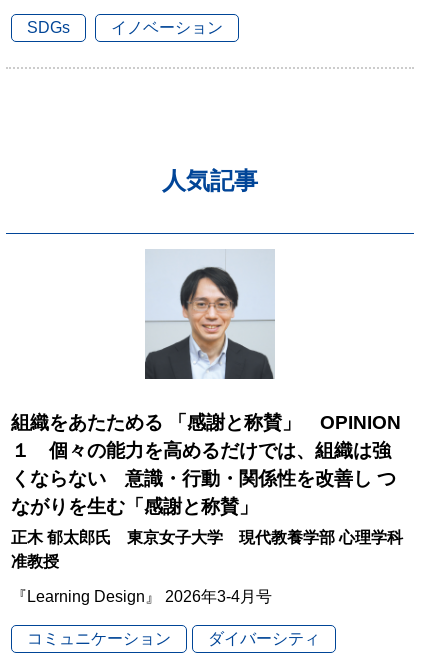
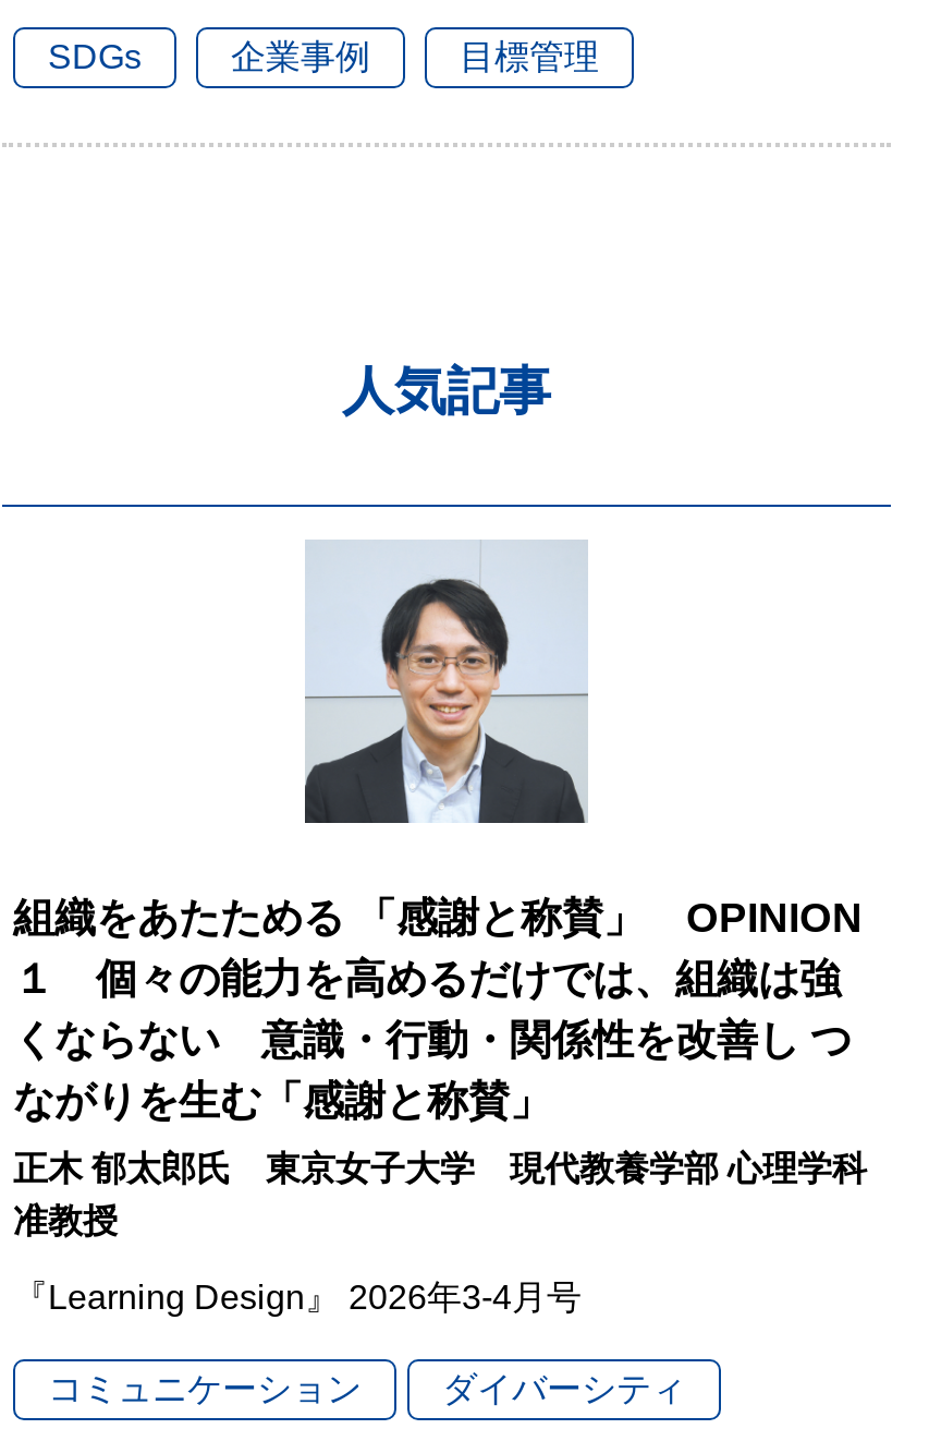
- イノベーション
+ 企業事例
+ 目標管理
